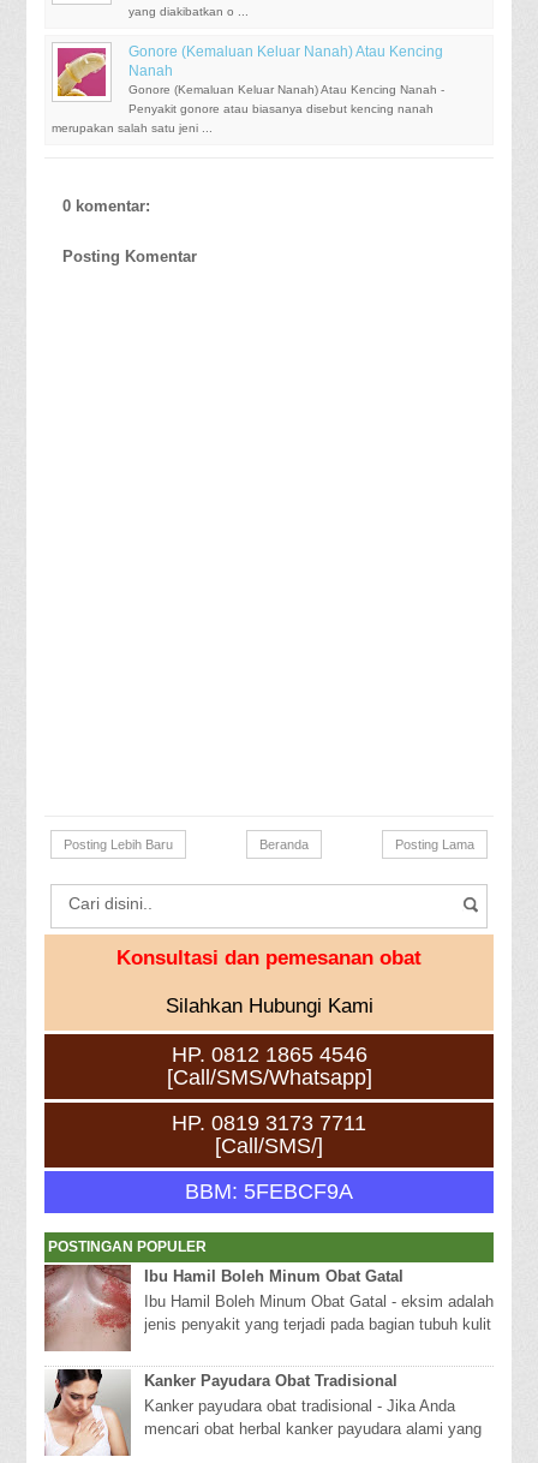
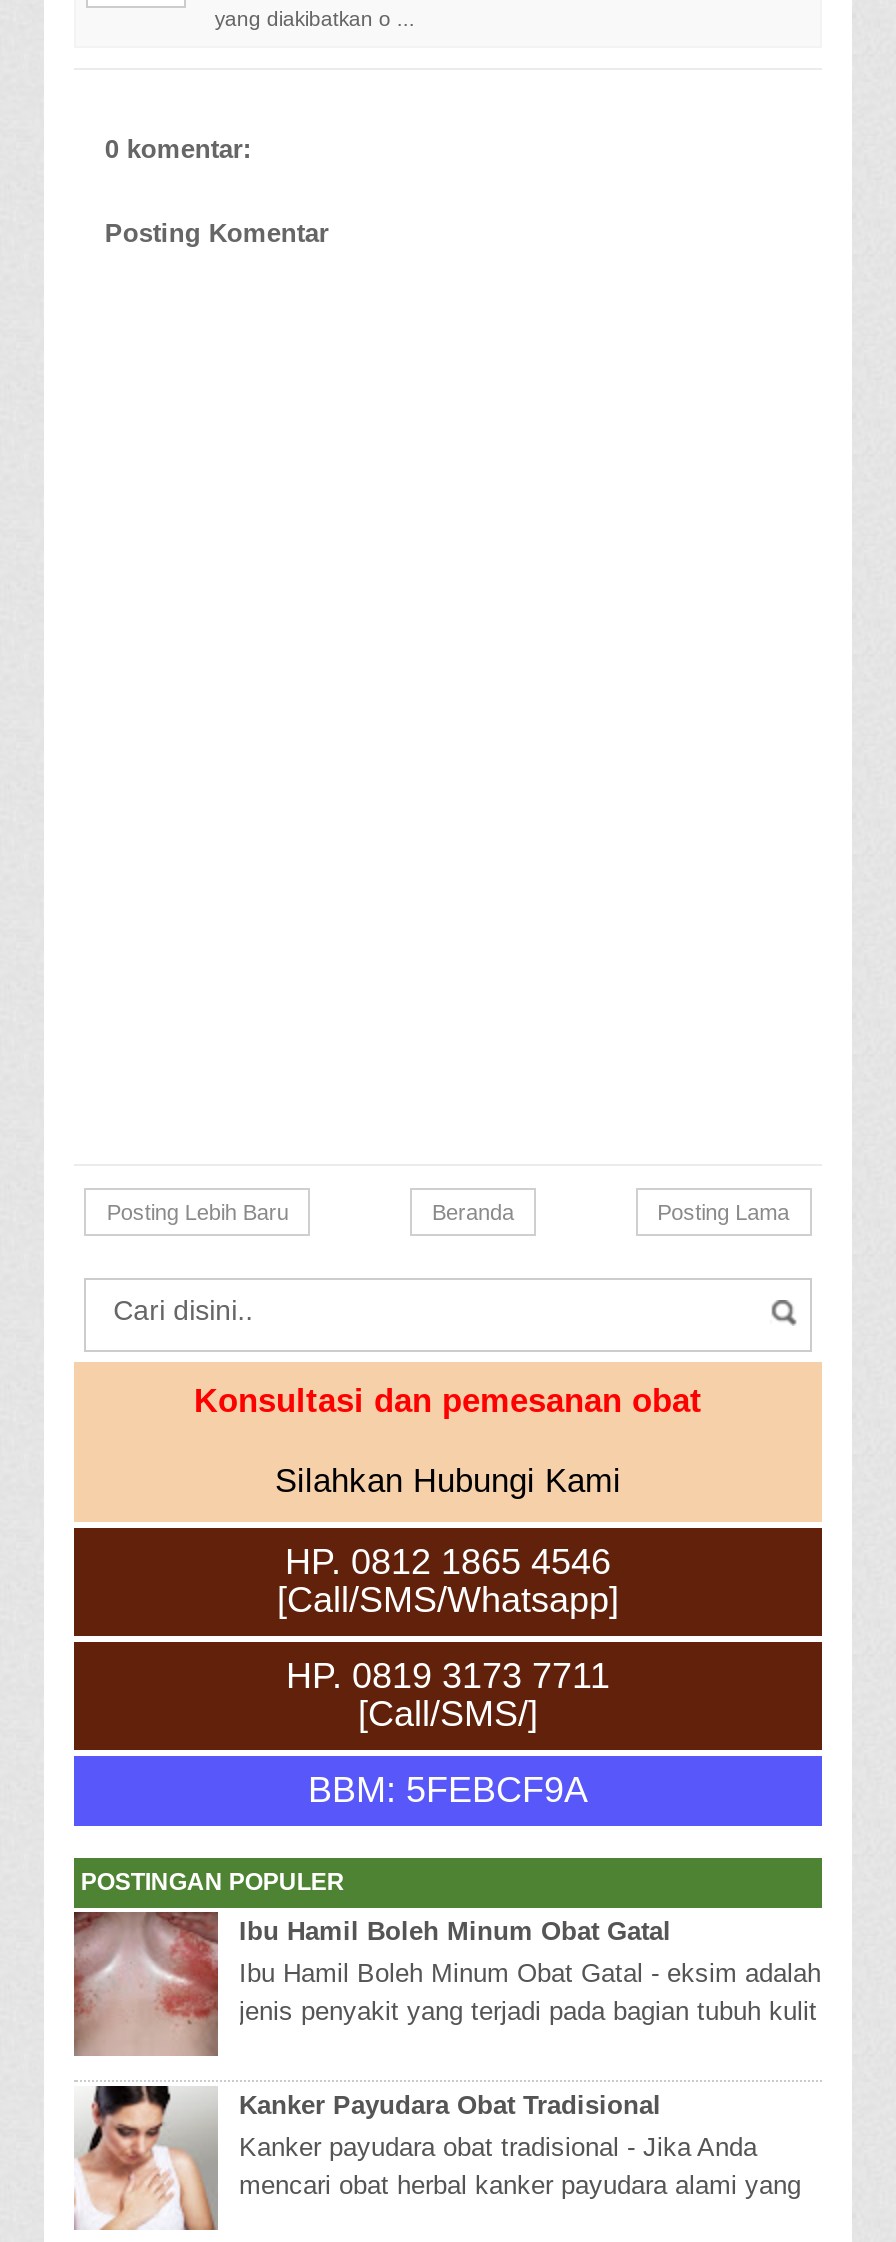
- [image]
- Gonore (Kemaluan Keluar Nanah) Atau Kencing
- Nanah
- Gonore (Kemaluan Keluar Nanah) Atau Kencing Nanah -
- Penyakit gonore atau biasanya disebut kencing nanah
- merupakan salah satu jeni ...
